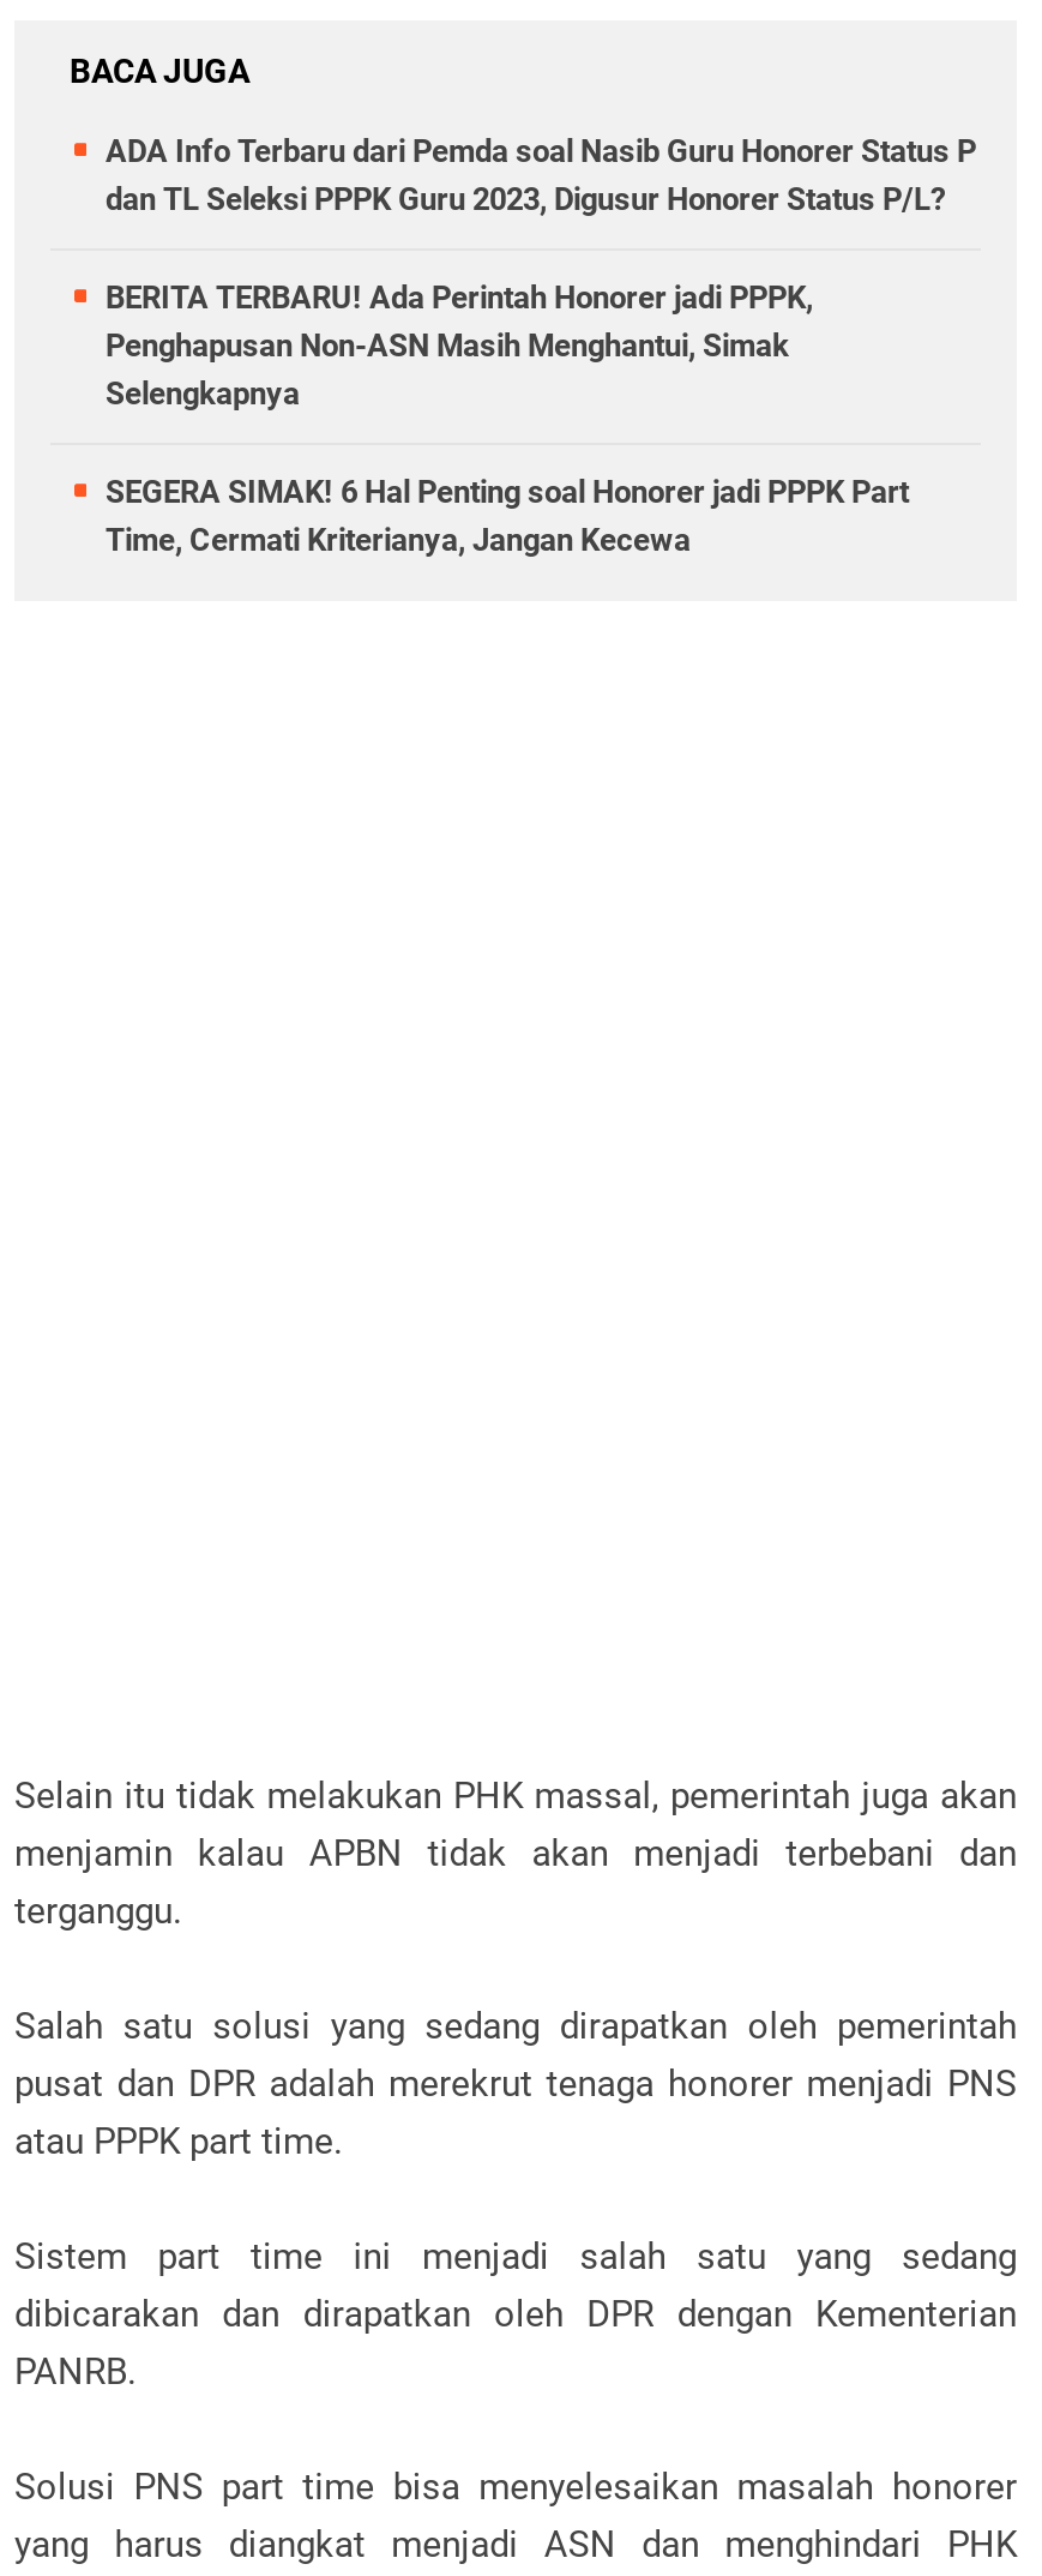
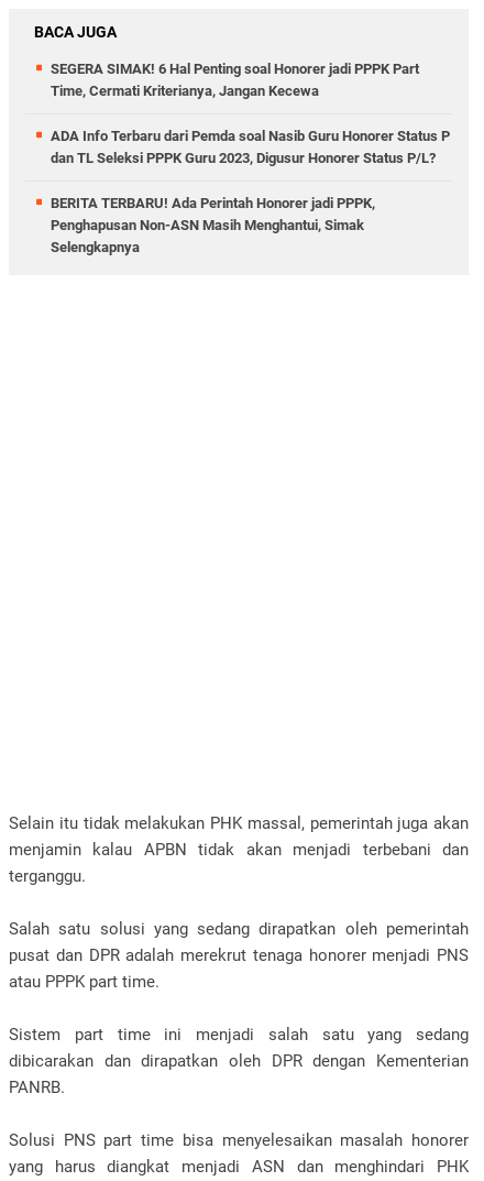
moved down: ADA Info Terbaru dari Pemda soal Nasib Guru Honorer Status P | dan TL Seleksi PPPK Guru 2023, Digusur Honorer Status P/L? | BERITA TERBARU! Ada Perintah Honorer jadi PPPK, | Penghapusan Non-ASN Masih Menghantui, Simak | Selengkapnya

moved up: SEGERA SIMAK! 6 Hal Penting soal Honorer jadi PPPK Part | Time, Cermati Kriterianya, Jangan Kecewa
